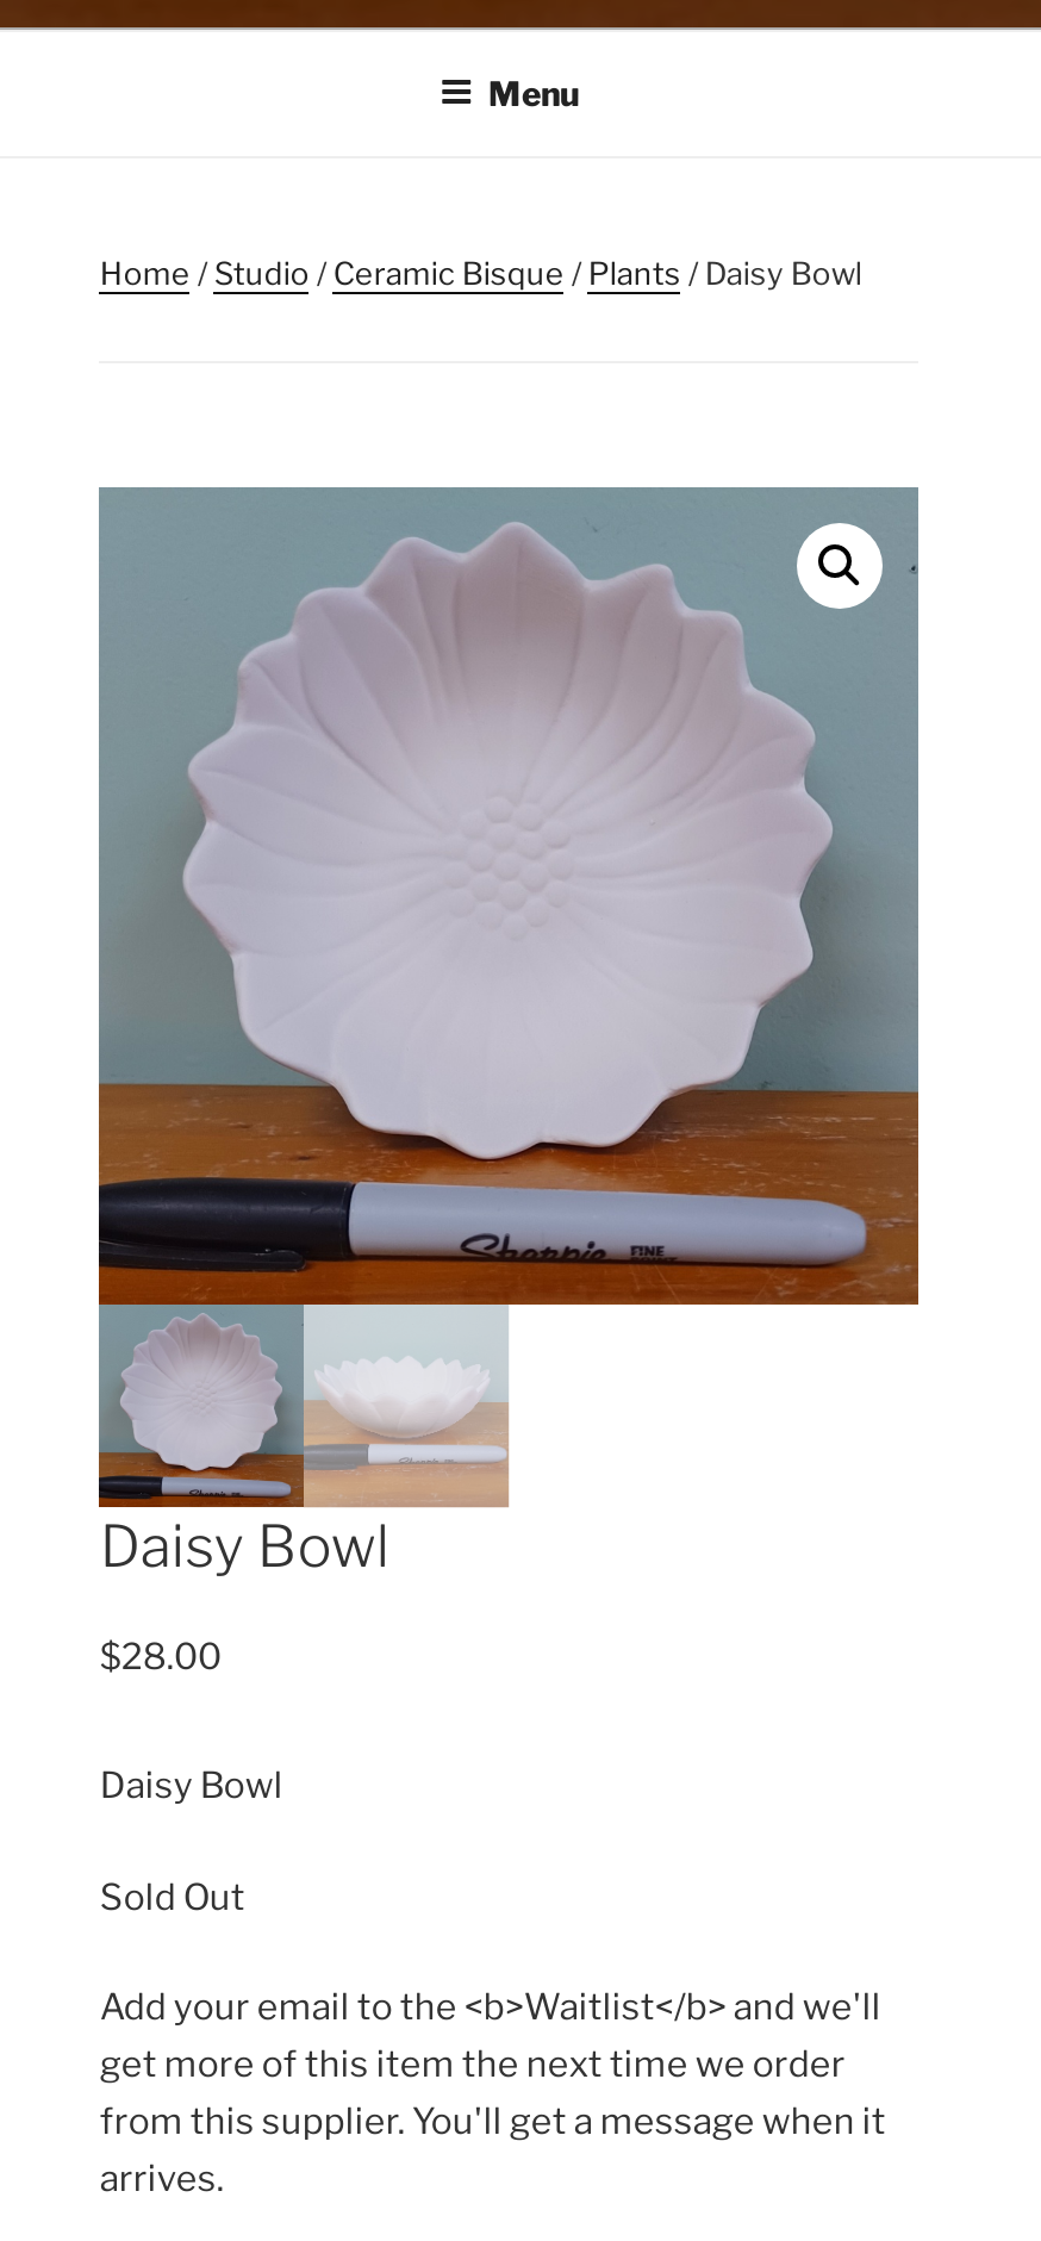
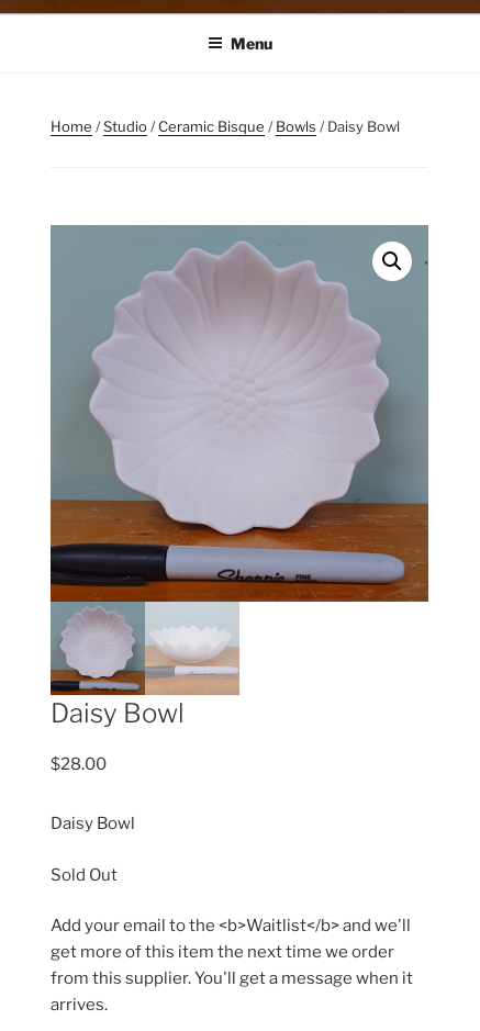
- Home / Studio / Ceramic Bisque / Plants / Daisy Bowl
+ Home / Studio / Ceramic Bisque / Bowls / Daisy Bowl
